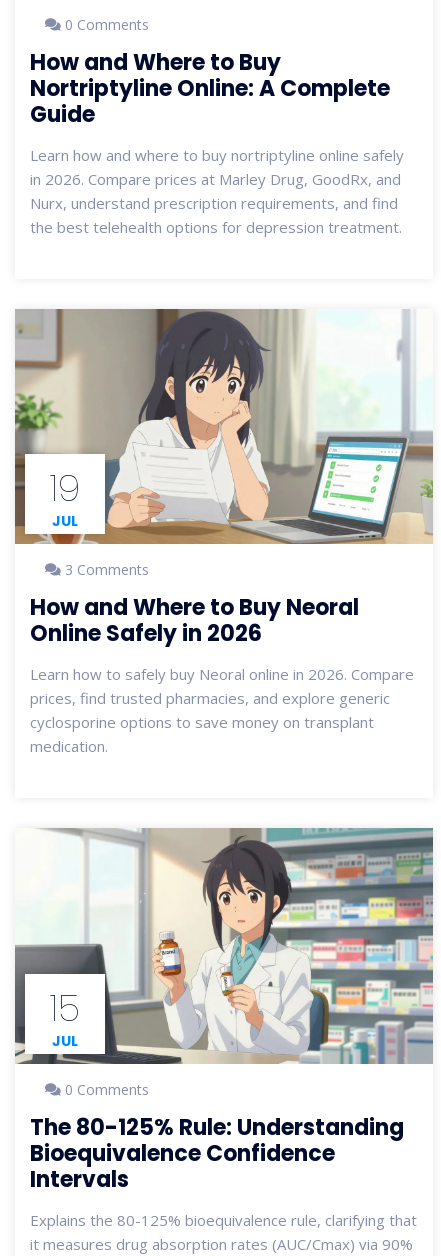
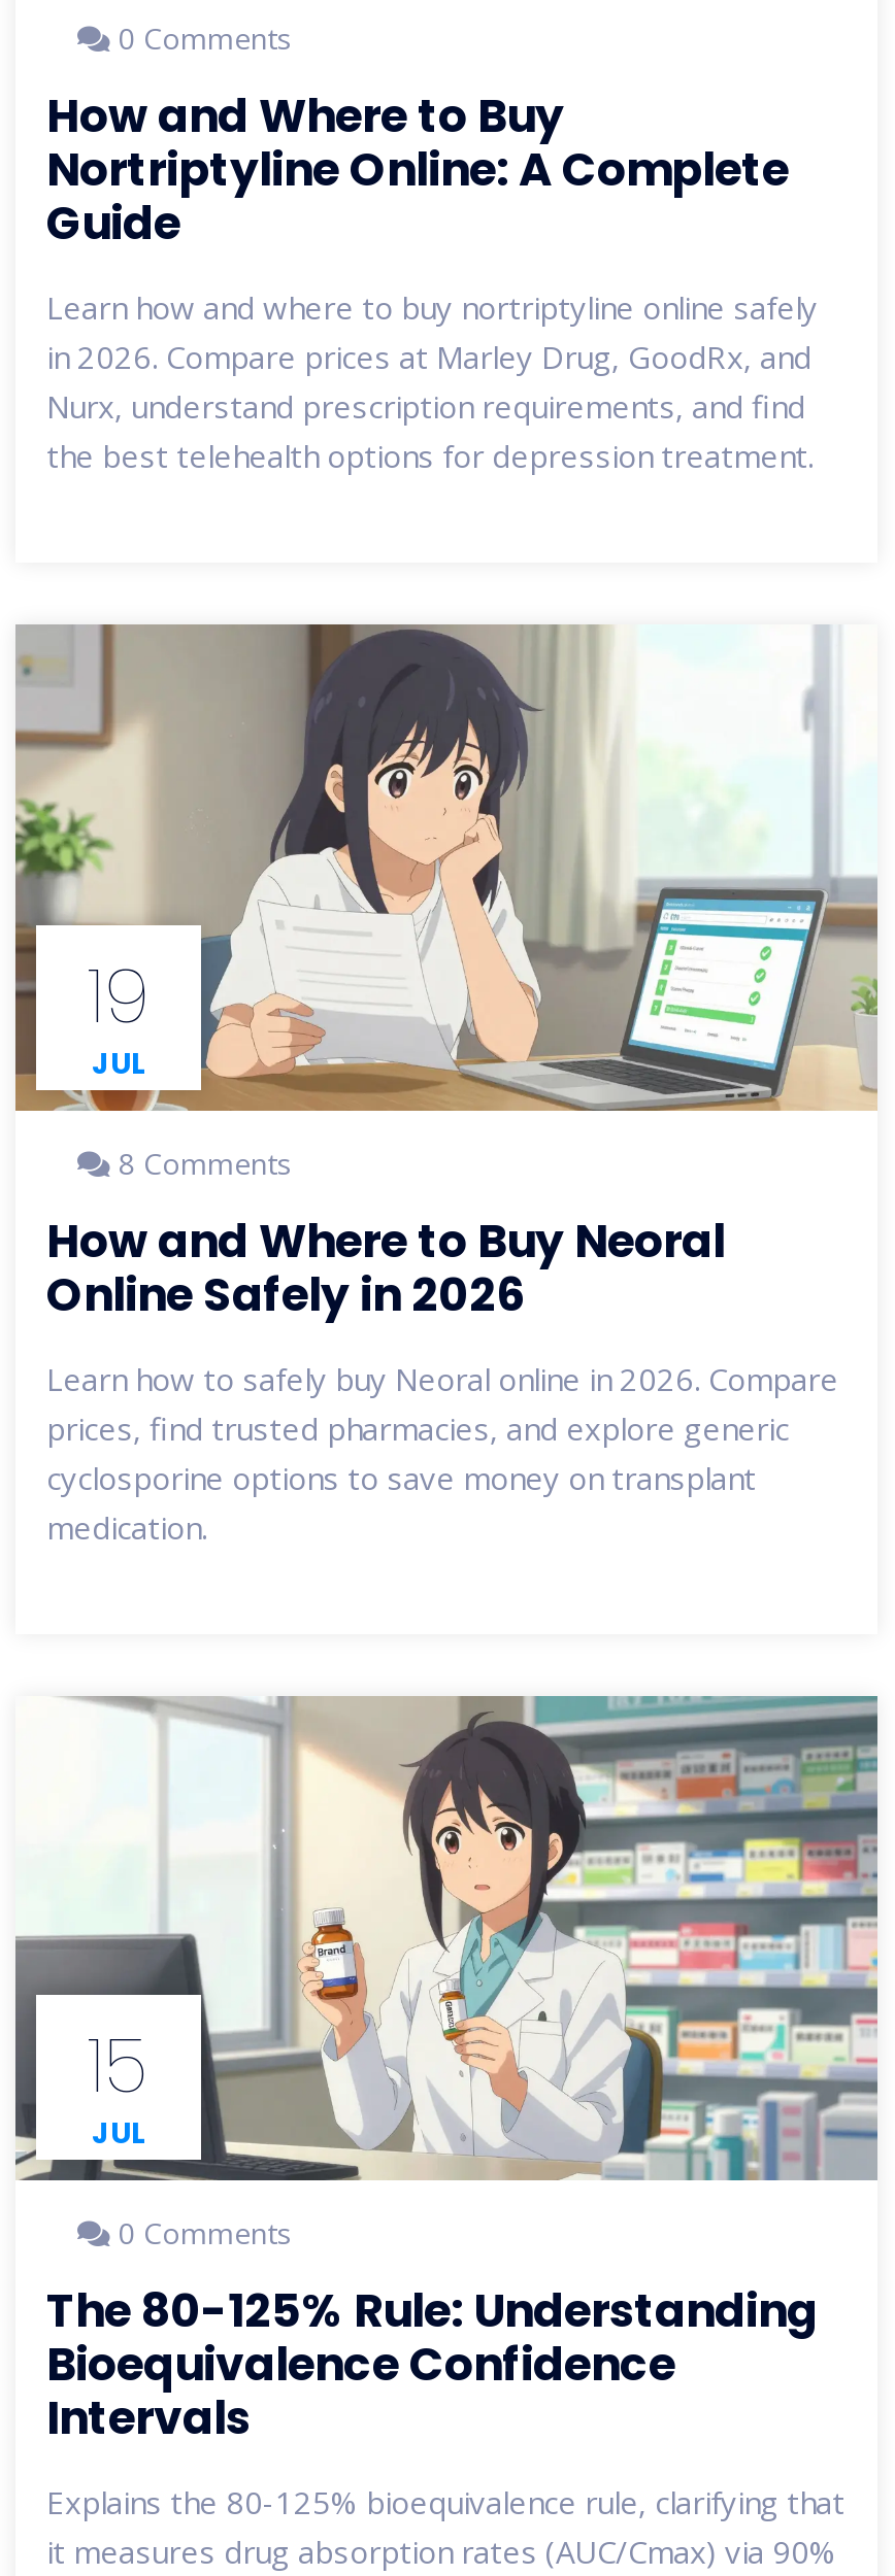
- 3 Comments
+ 8 Comments
